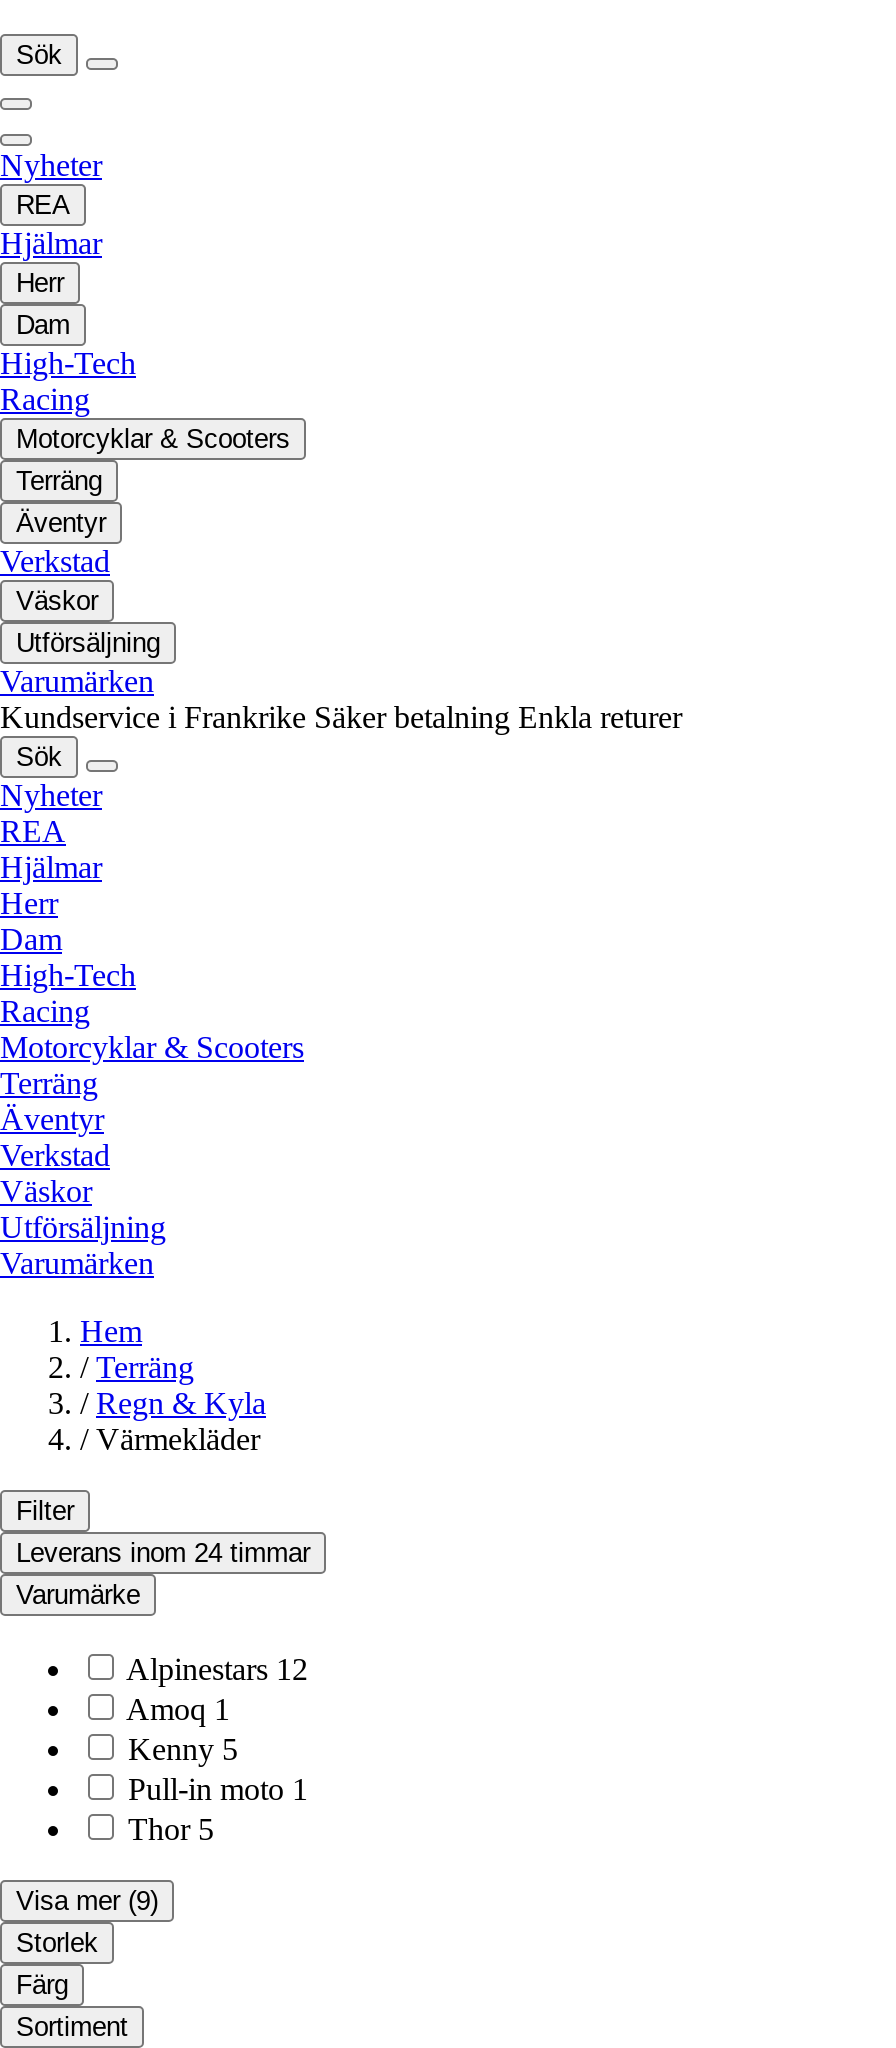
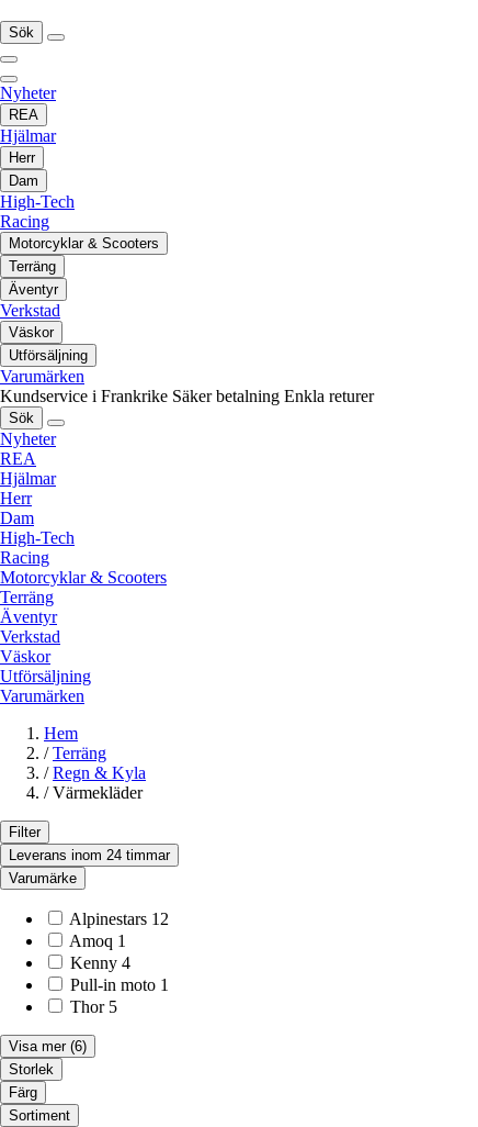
- Kenny 5
+ Kenny 4

- Visa mer (9)
+ Visa mer (6)
